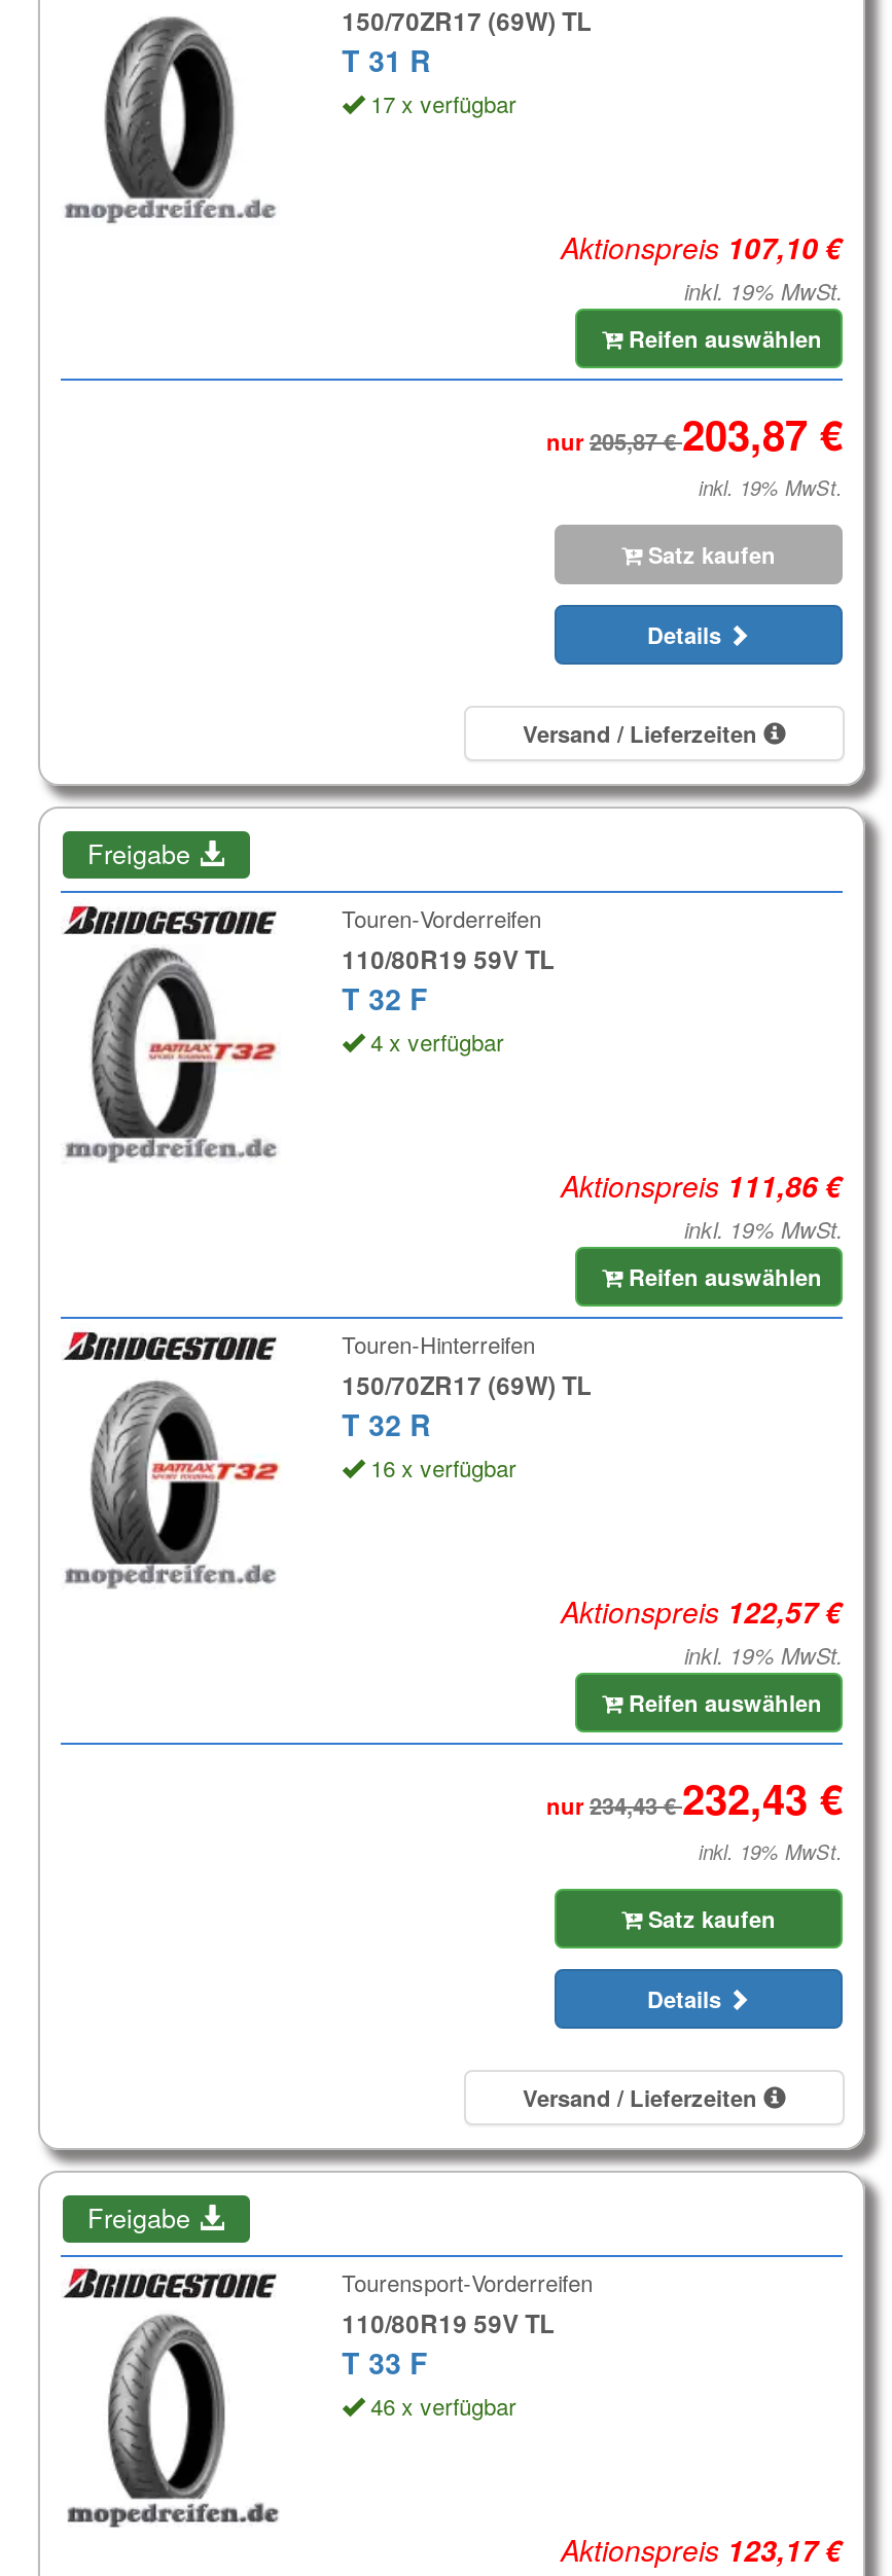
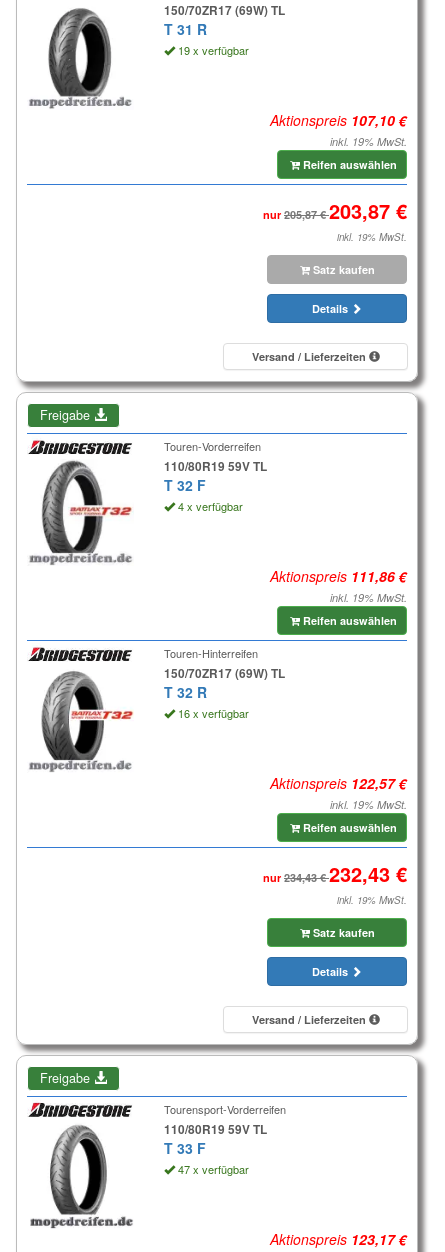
- 17 x verfügbar
+ 19 x verfügbar

- 46 x verfügbar
+ 47 x verfügbar
